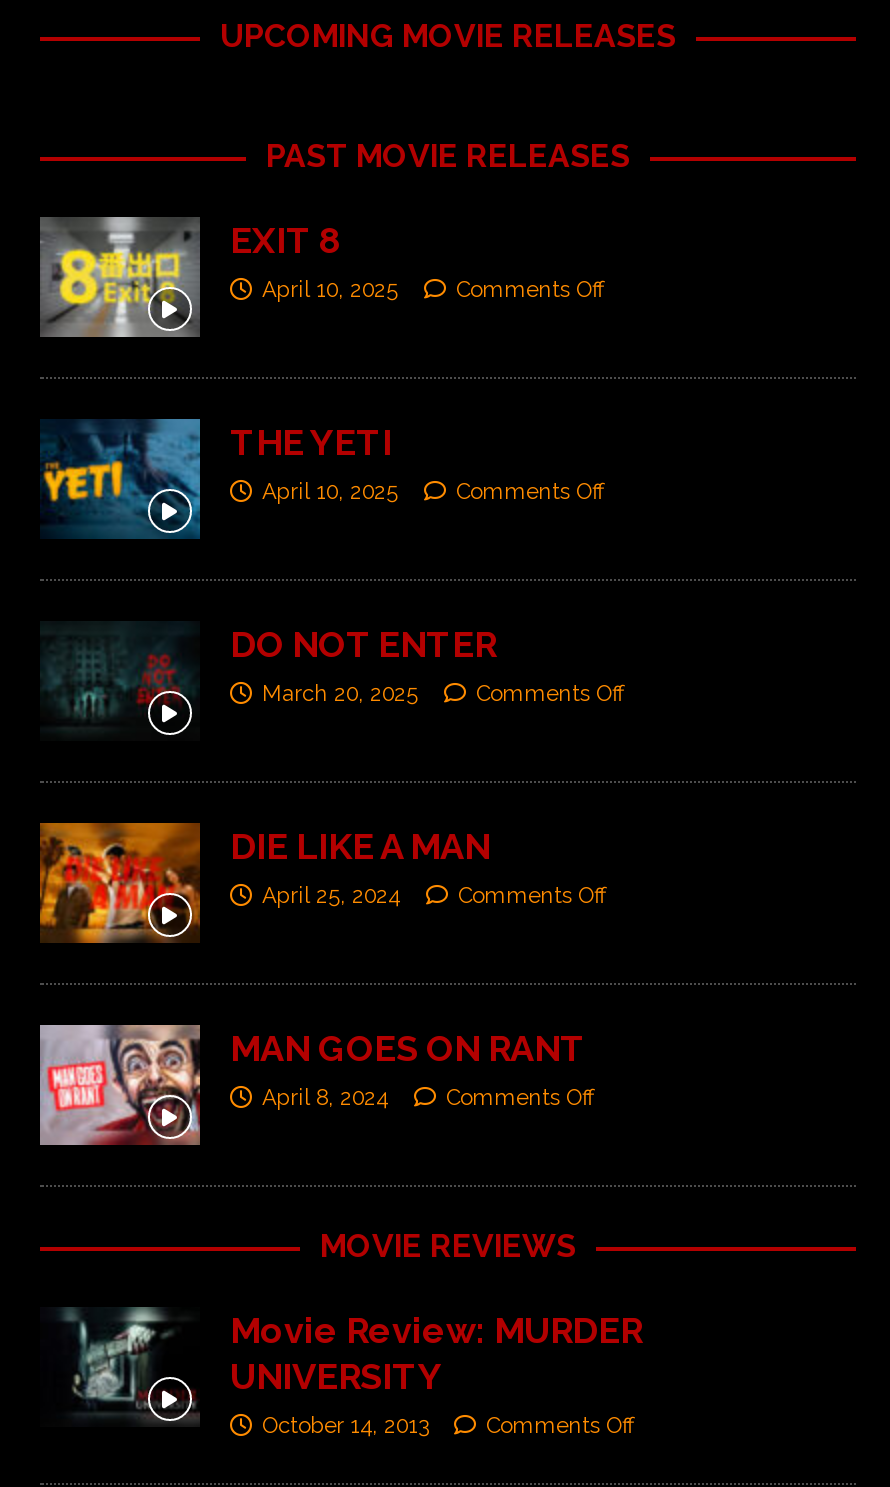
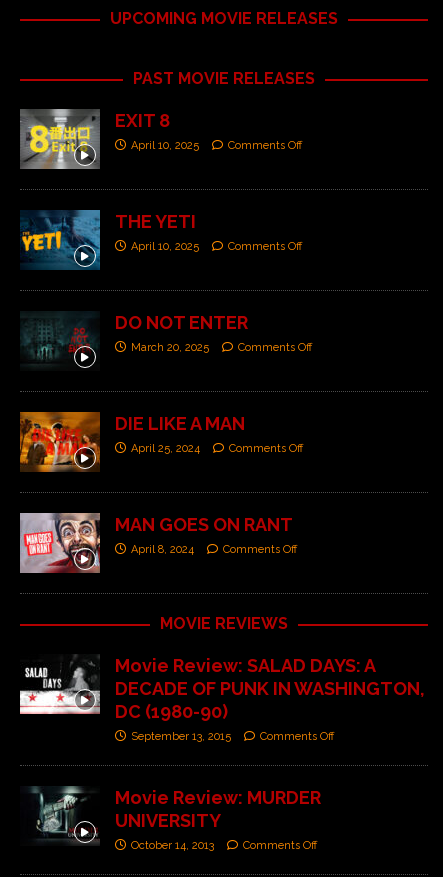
+ [image]
+ Movie Review: SALAD DAYS: A
+ DECADE OF PUNK IN WASHINGTON,
+ DC (1980-90)
+ September 13, 2015
+ Comments Off
